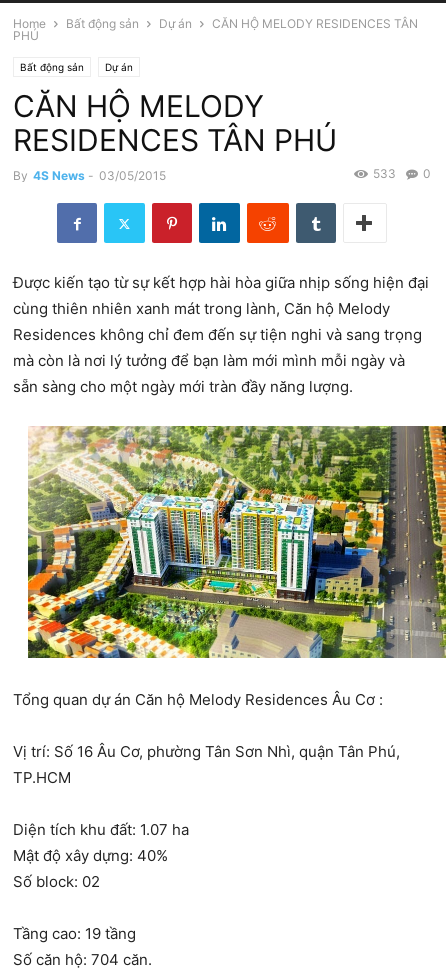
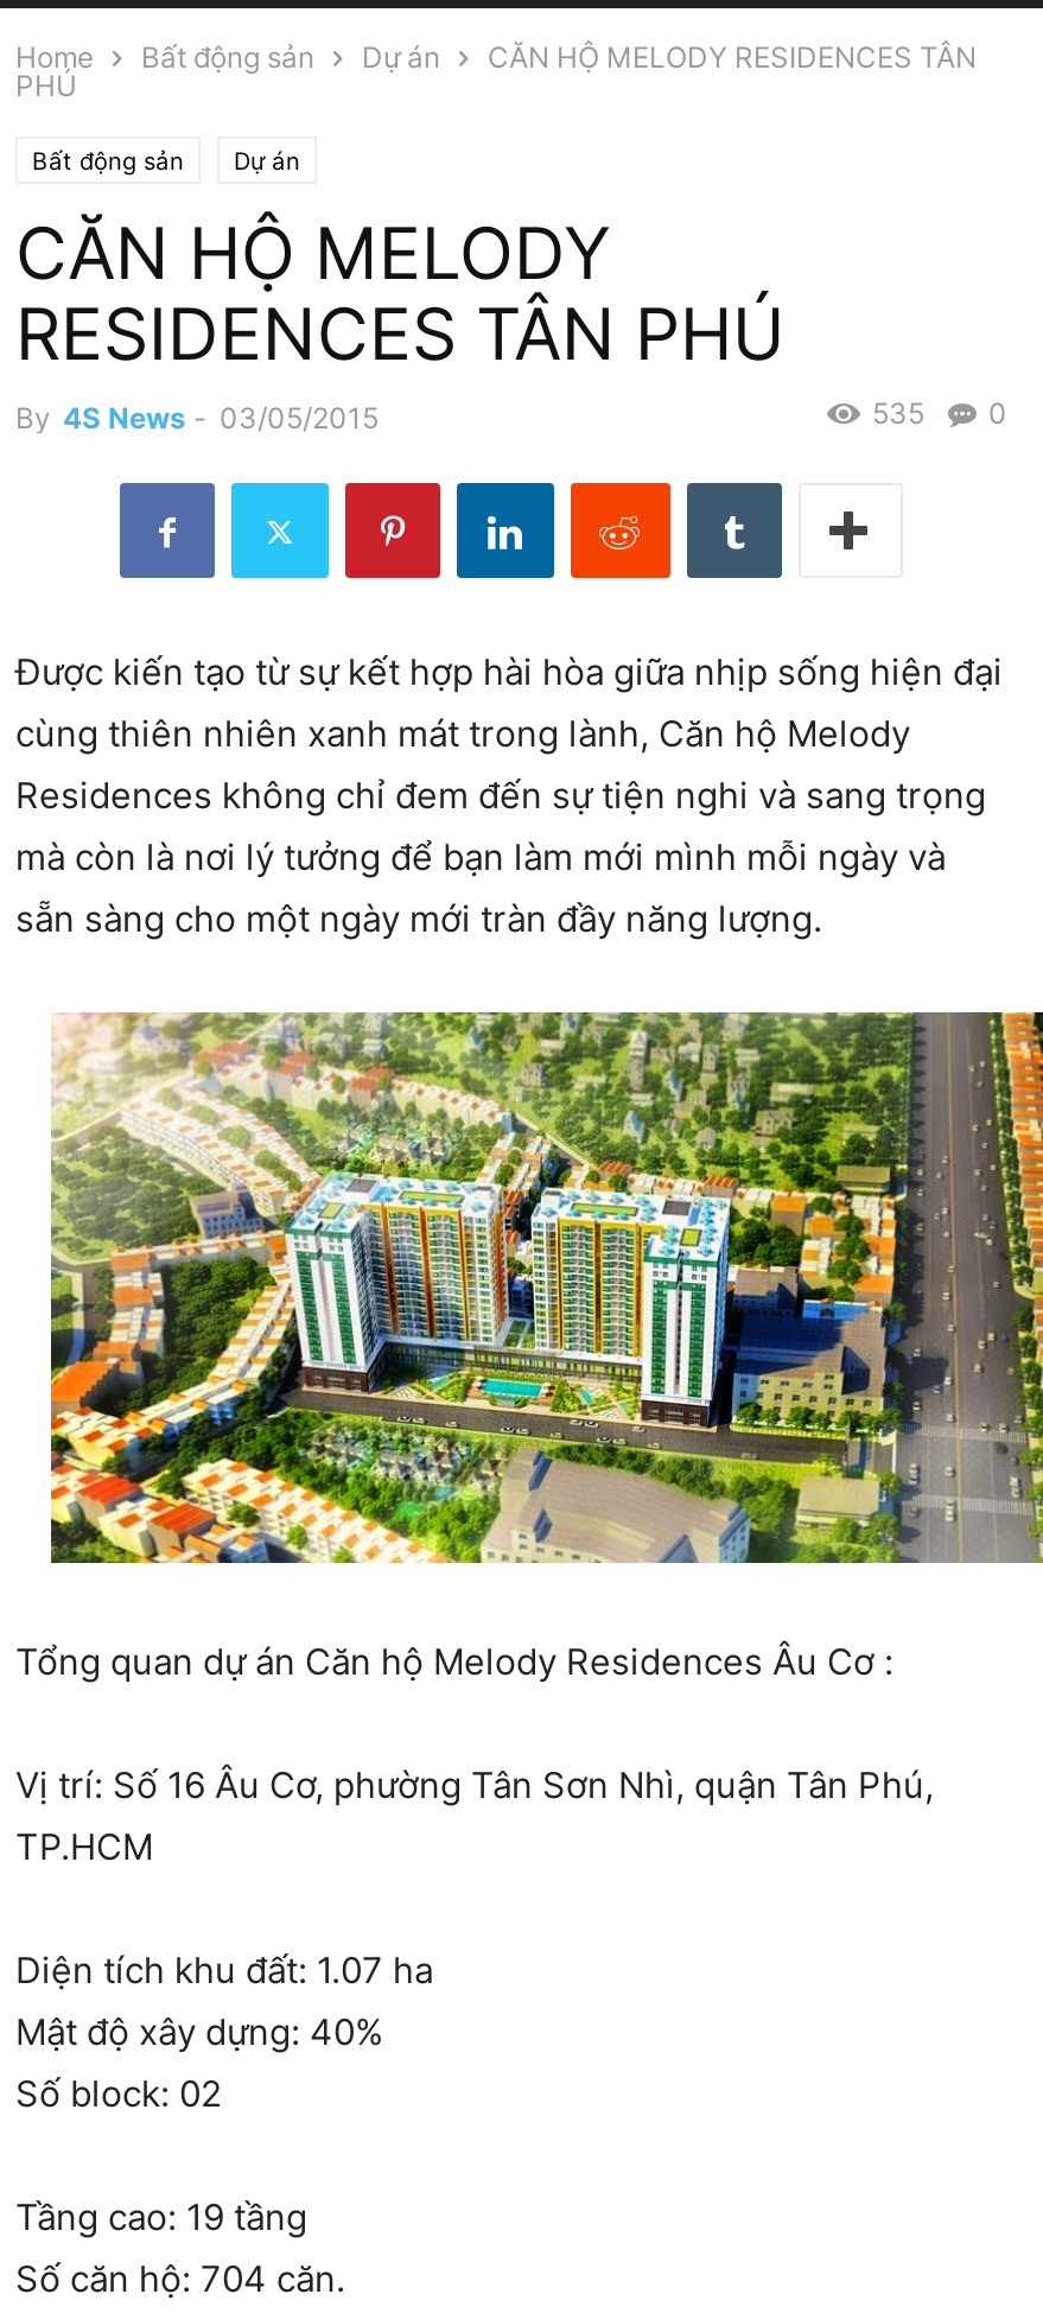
- 533 0
+ 535 0
